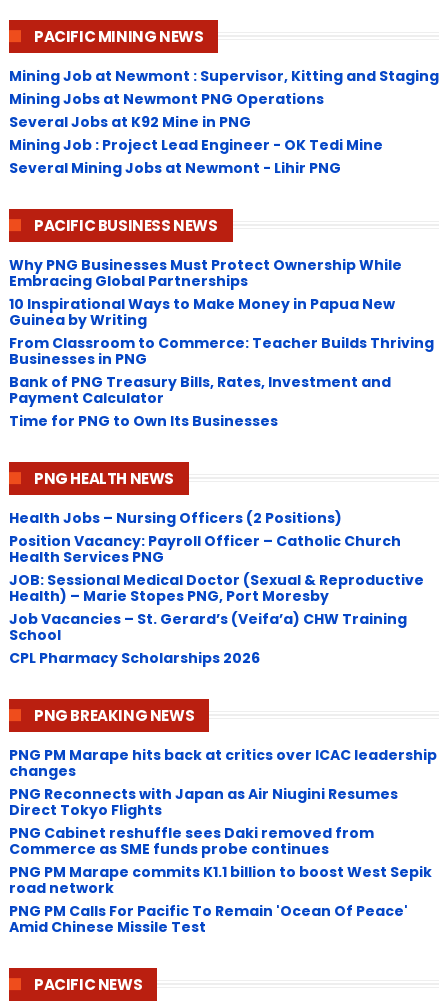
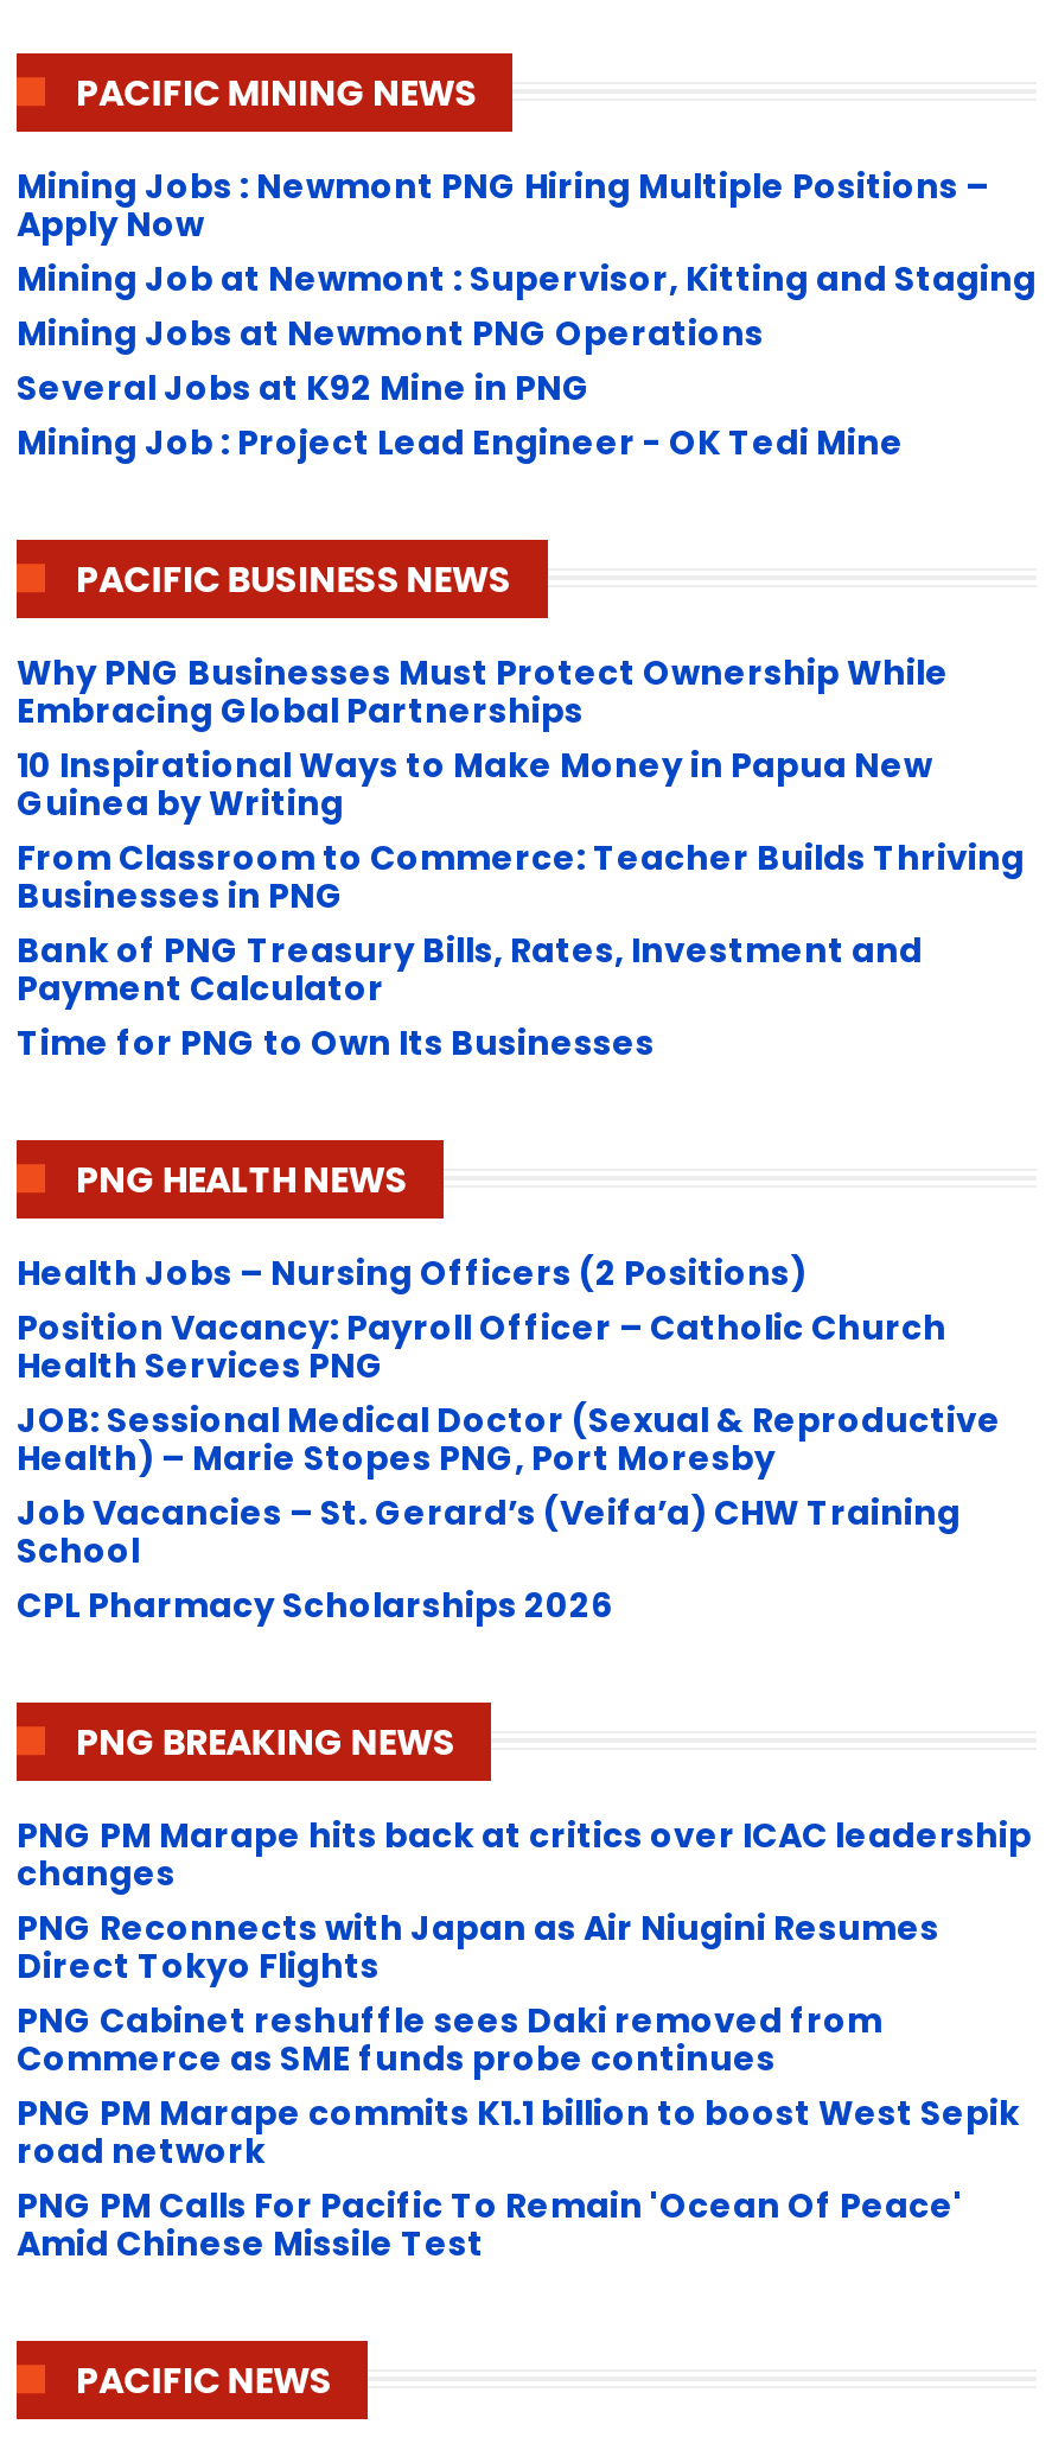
+ Mining Jobs : Newmont PNG Hiring Multiple Positions –
+ Apply Now

moved down: Mining Job at Newmont : Supervisor, Kitting and Staging | Mining Jobs at Newmont PNG Operations | Several Jobs at K92 Mine in PNG | Mining Job : Project Lead Engineer - OK Tedi Mine

- Several Mining Jobs at Newmont - Lihir PNG
